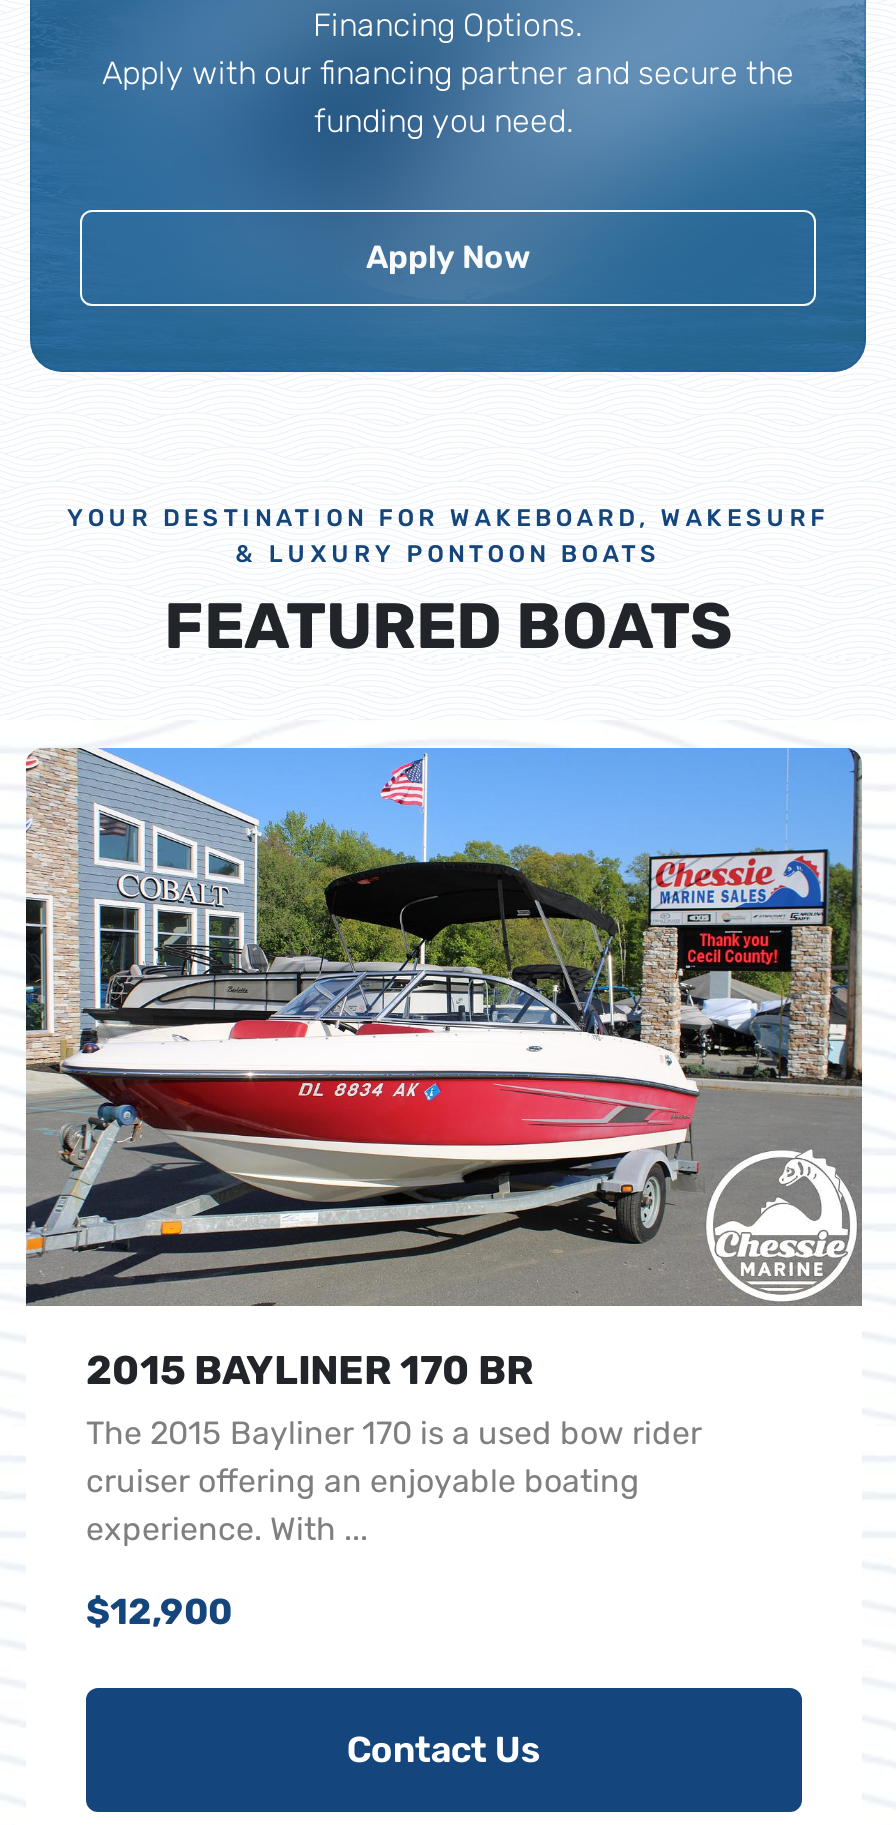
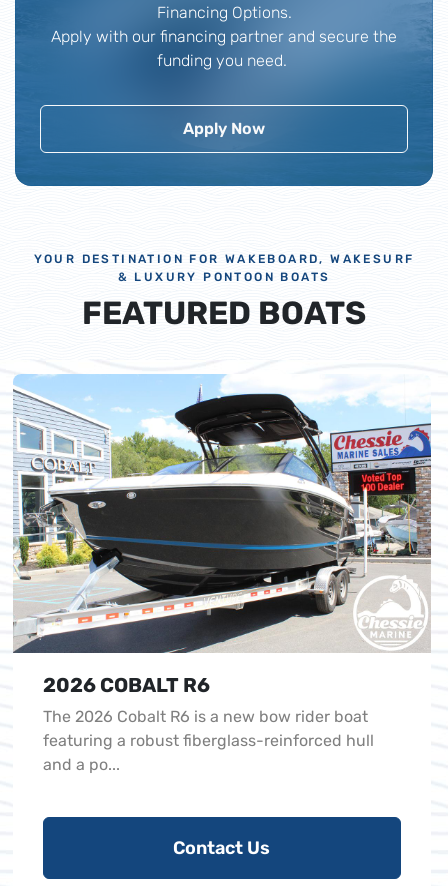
- [image]
- 2015 BAYLINER 170 BR
- The 2015 Bayliner 170 is a used bow rider
- cruiser offering an enjoyable boating
- experience. With ...
- $12,900
+ [image]
+ 2026 COBALT R6
+ The 2026 Cobalt R6 is a new bow rider boat
+ featuring a robust fiberglass-reinforced hull
+ and a po...
